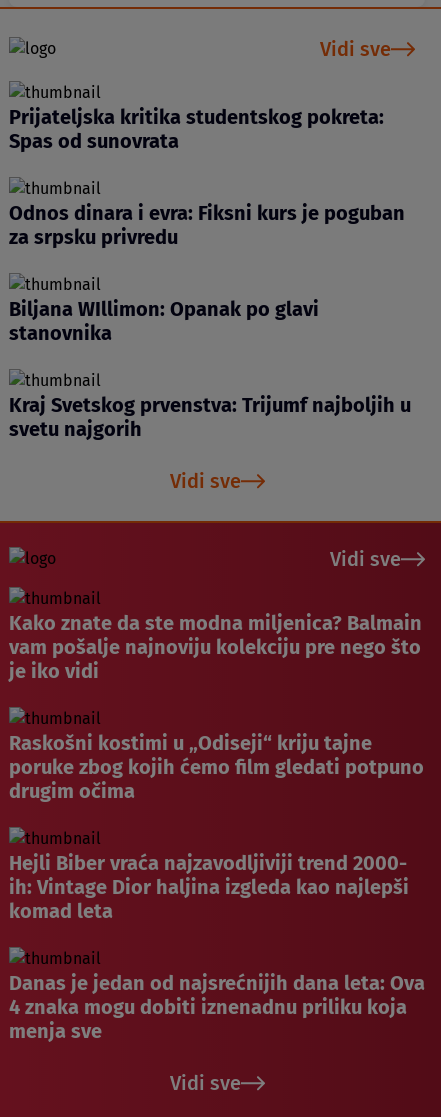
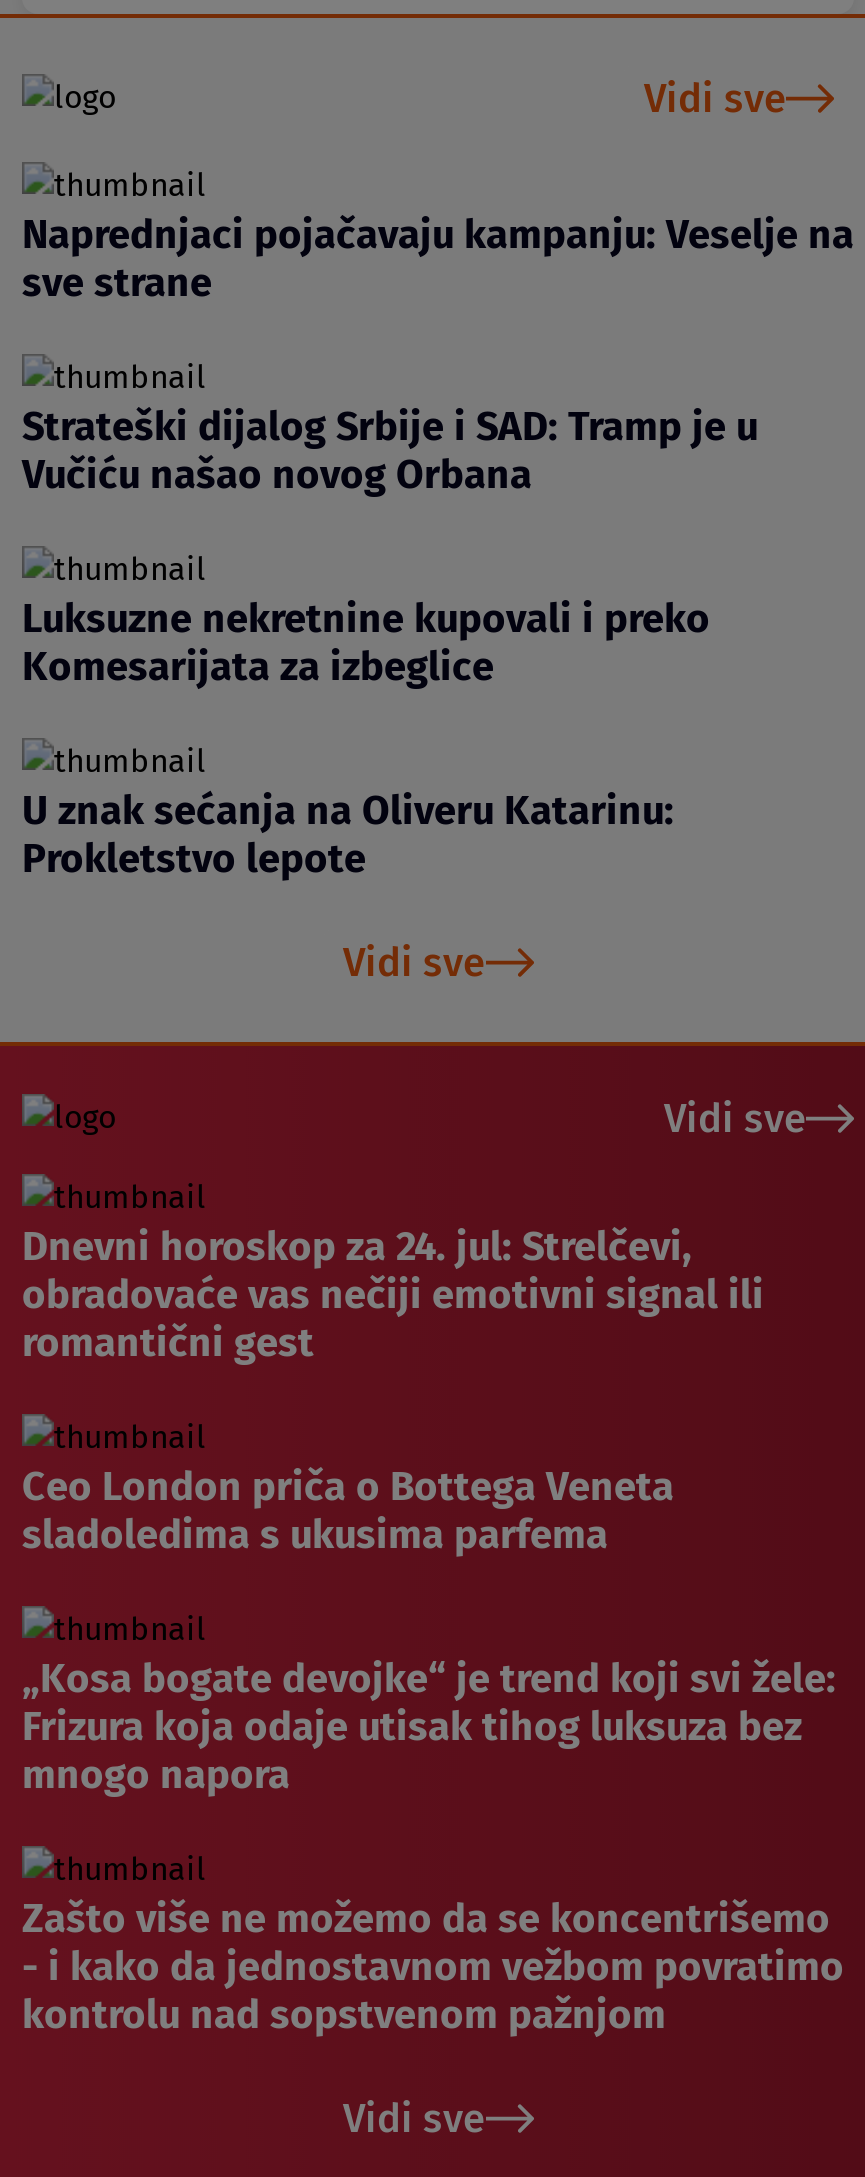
- Prijateljska kritika studentskog pokreta:
- Spas od sunovrata
+ Naprednjaci pojačavaju kampanju: Veselje na
+ sve strane

- Odnos dinara i evra: Fiksni kurs je poguban
- za srpsku privredu
+ Strateški dijalog Srbije i SAD: Tramp je u
+ Vučiću našao novog Orbana

- Biljana WIllimon: Opanak po glavi
- stanovnika
+ Luksuzne nekretnine kupovali i preko
+ Komesarijata za izbeglice

- Kraj Svetskog prvenstva: Trijumf najboljih u
- svetu najgorih
+ U znak sećanja na Oliveru Katarinu:
+ Prokletstvo lepote

- Kako znate da ste modna miljenica? Balmain
- vam pošalje najnoviju kolekciju pre nego što
- je iko vidi
+ Dnevni horoskop za 24. jul: Strelčevi,
+ obradovaće vas nečiji emotivni signal ili
+ romantični gest

- Raskošni kostimi u „Odiseji“ kriju tajne
- poruke zbog kojih ćemo film gledati potpuno
- drugim očima
+ Ceo London priča o Bottega Veneta
+ sladoledima s ukusima parfema

- Hejli Biber vraća najzavodljiviji trend 2000-
- ih: Vintage Dior haljina izgleda kao najlepši
- komad leta
+ „Kosa bogate devojke“ je trend koji svi žele:
+ Frizura koja odaje utisak tihog luksuza bez
+ mnogo napora

- Danas je jedan od najsrećnijih dana leta: Ova
- 4 znaka mogu dobiti iznenadnu priliku koja
- menja sve
+ Zašto više ne možemo da se koncentrišemo
+ - i kako da jednostavnom vežbom povratimo
+ kontrolu nad sopstvenom pažnjom
